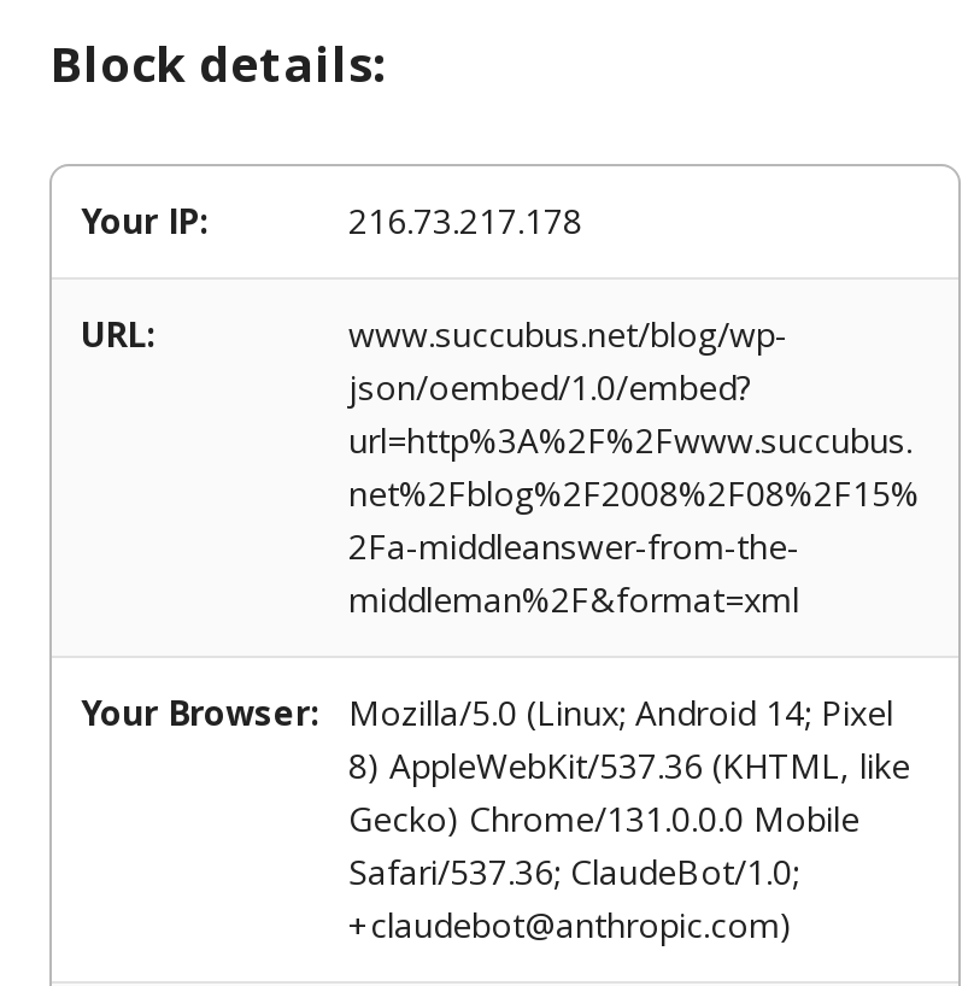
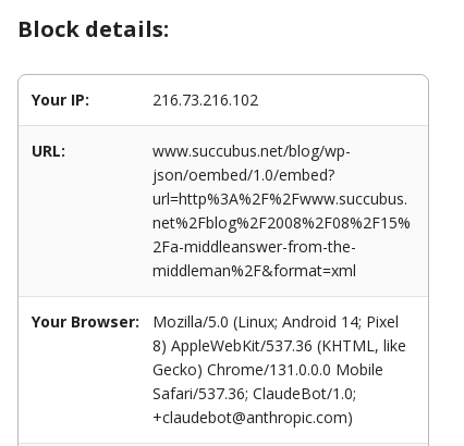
- 216.73.217.178
+ 216.73.216.102
